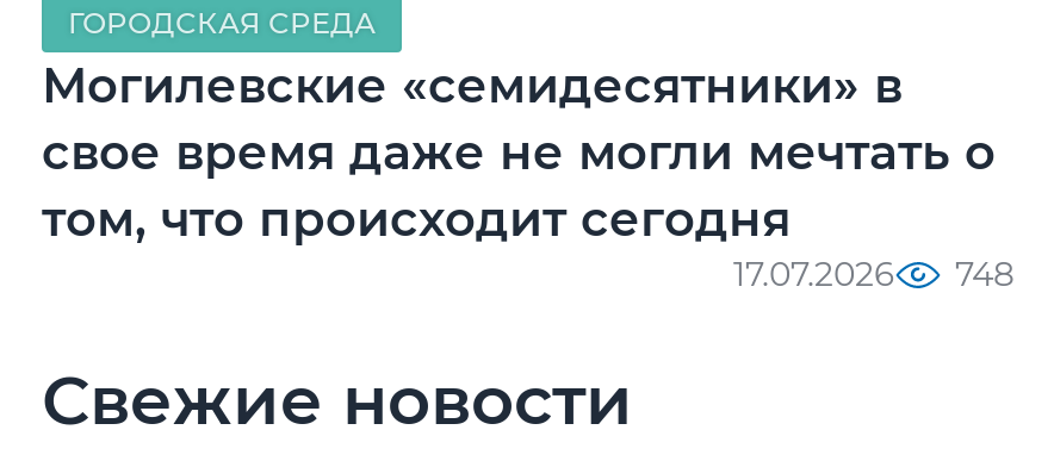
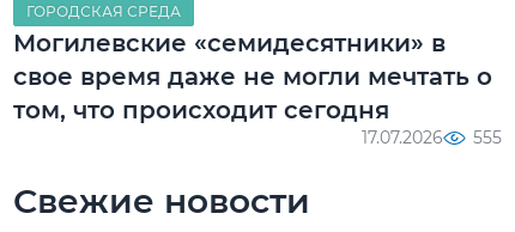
- 17.07.2026 748
+ 17.07.2026 555
